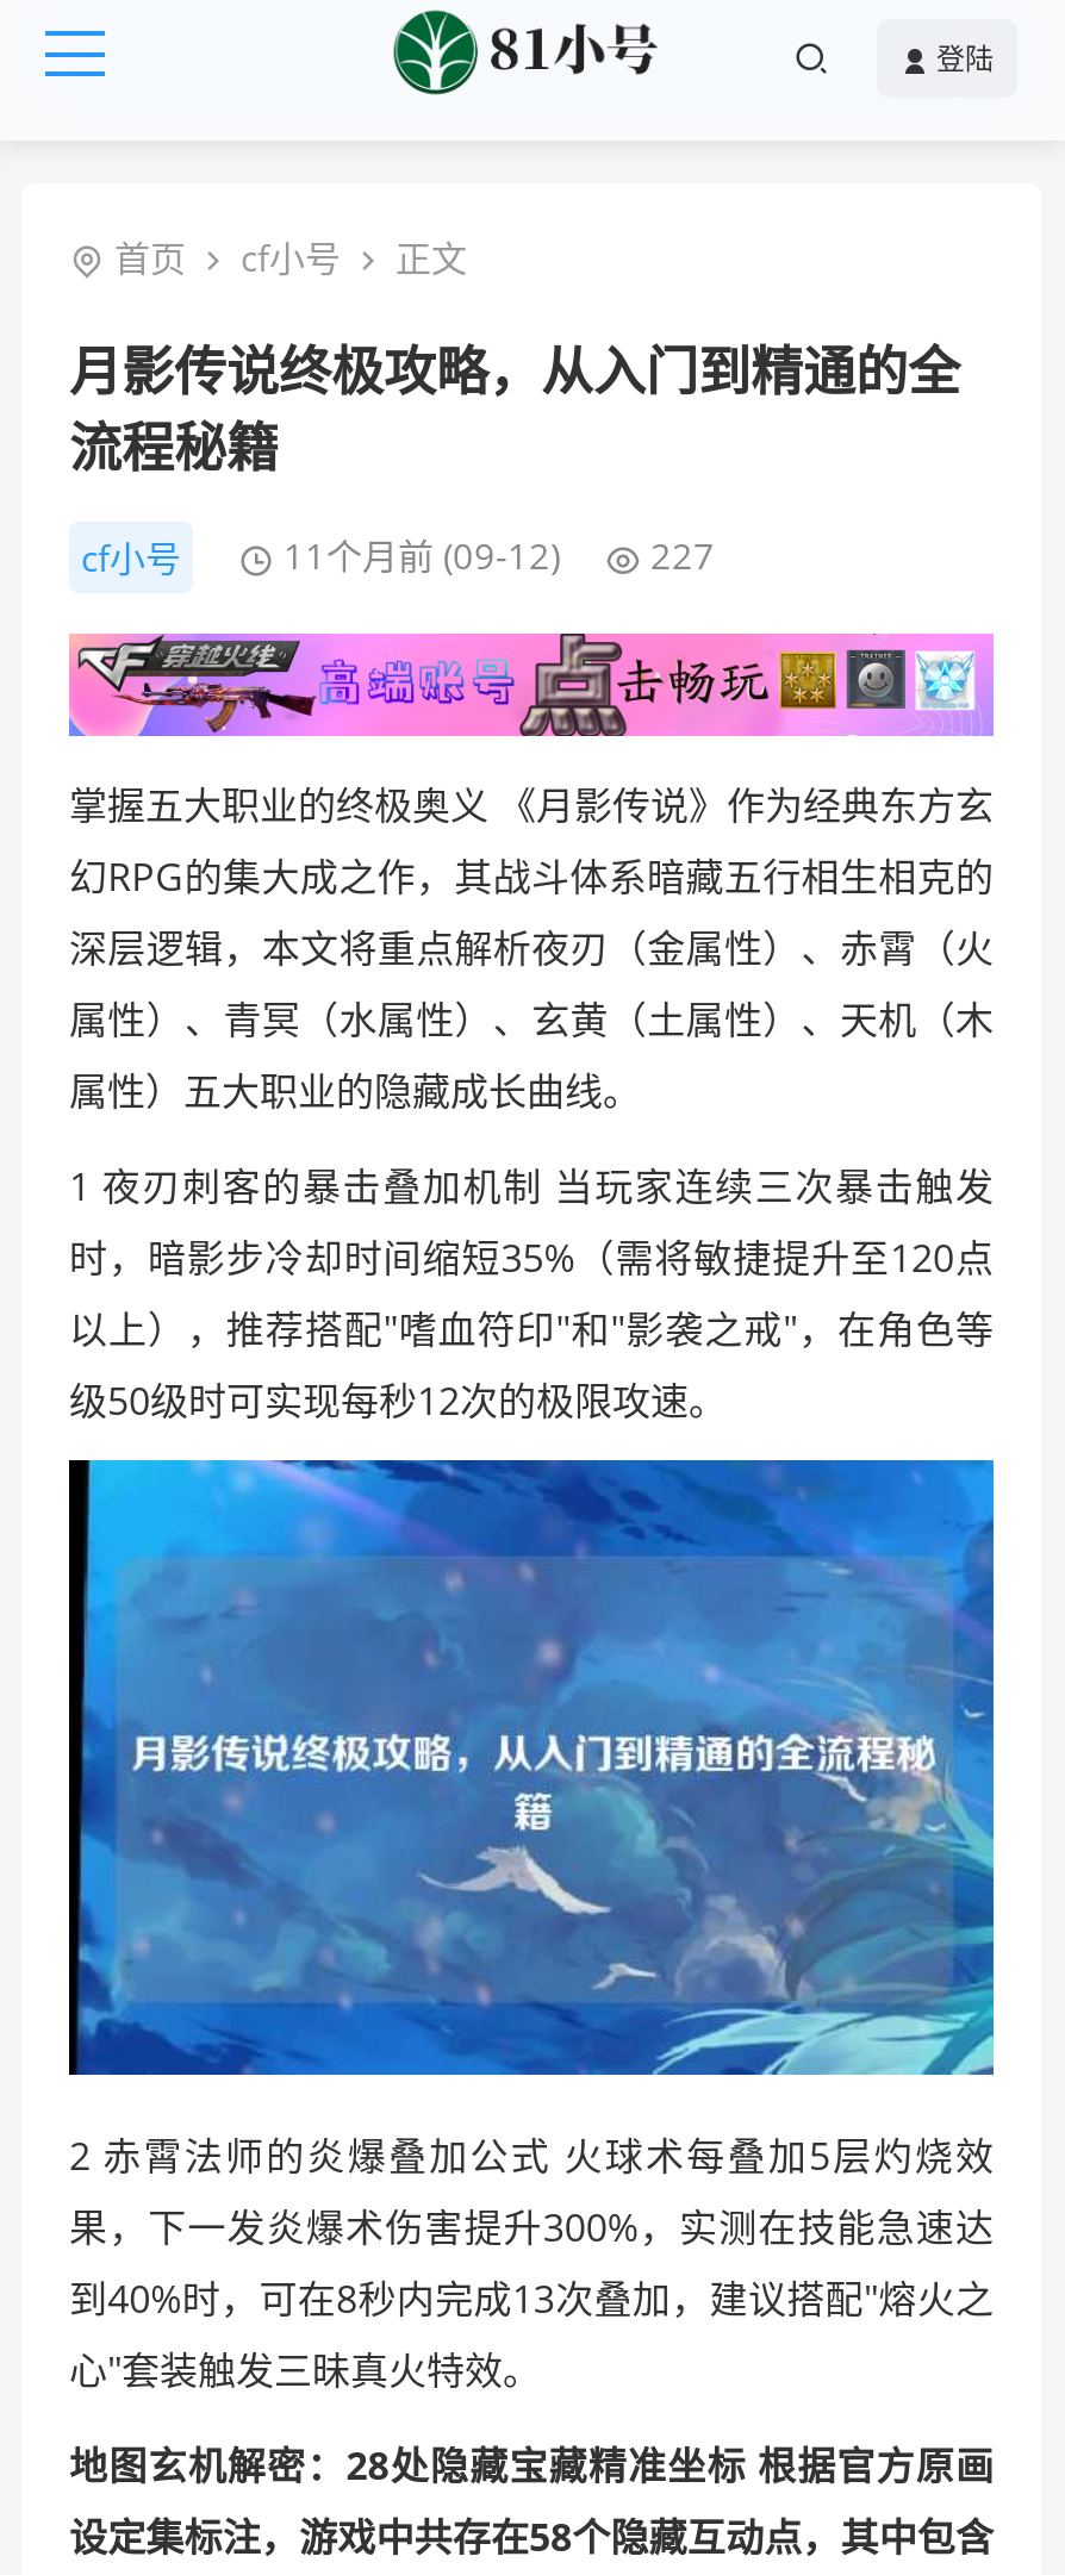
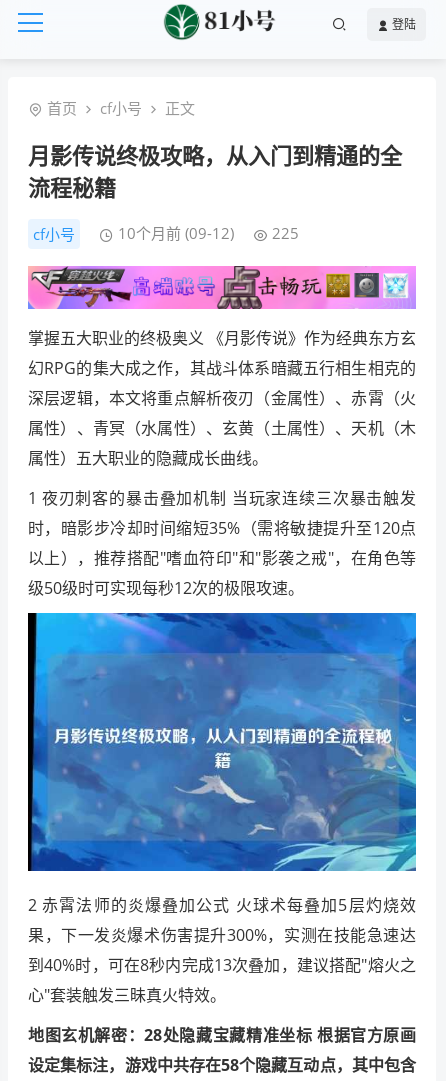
- 11个月前 (09-12)
+ 10个月前 (09-12)

- 227
+ 225
